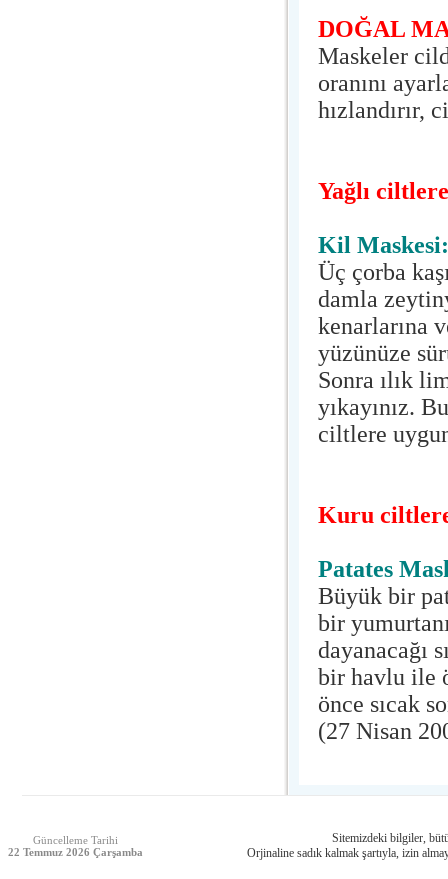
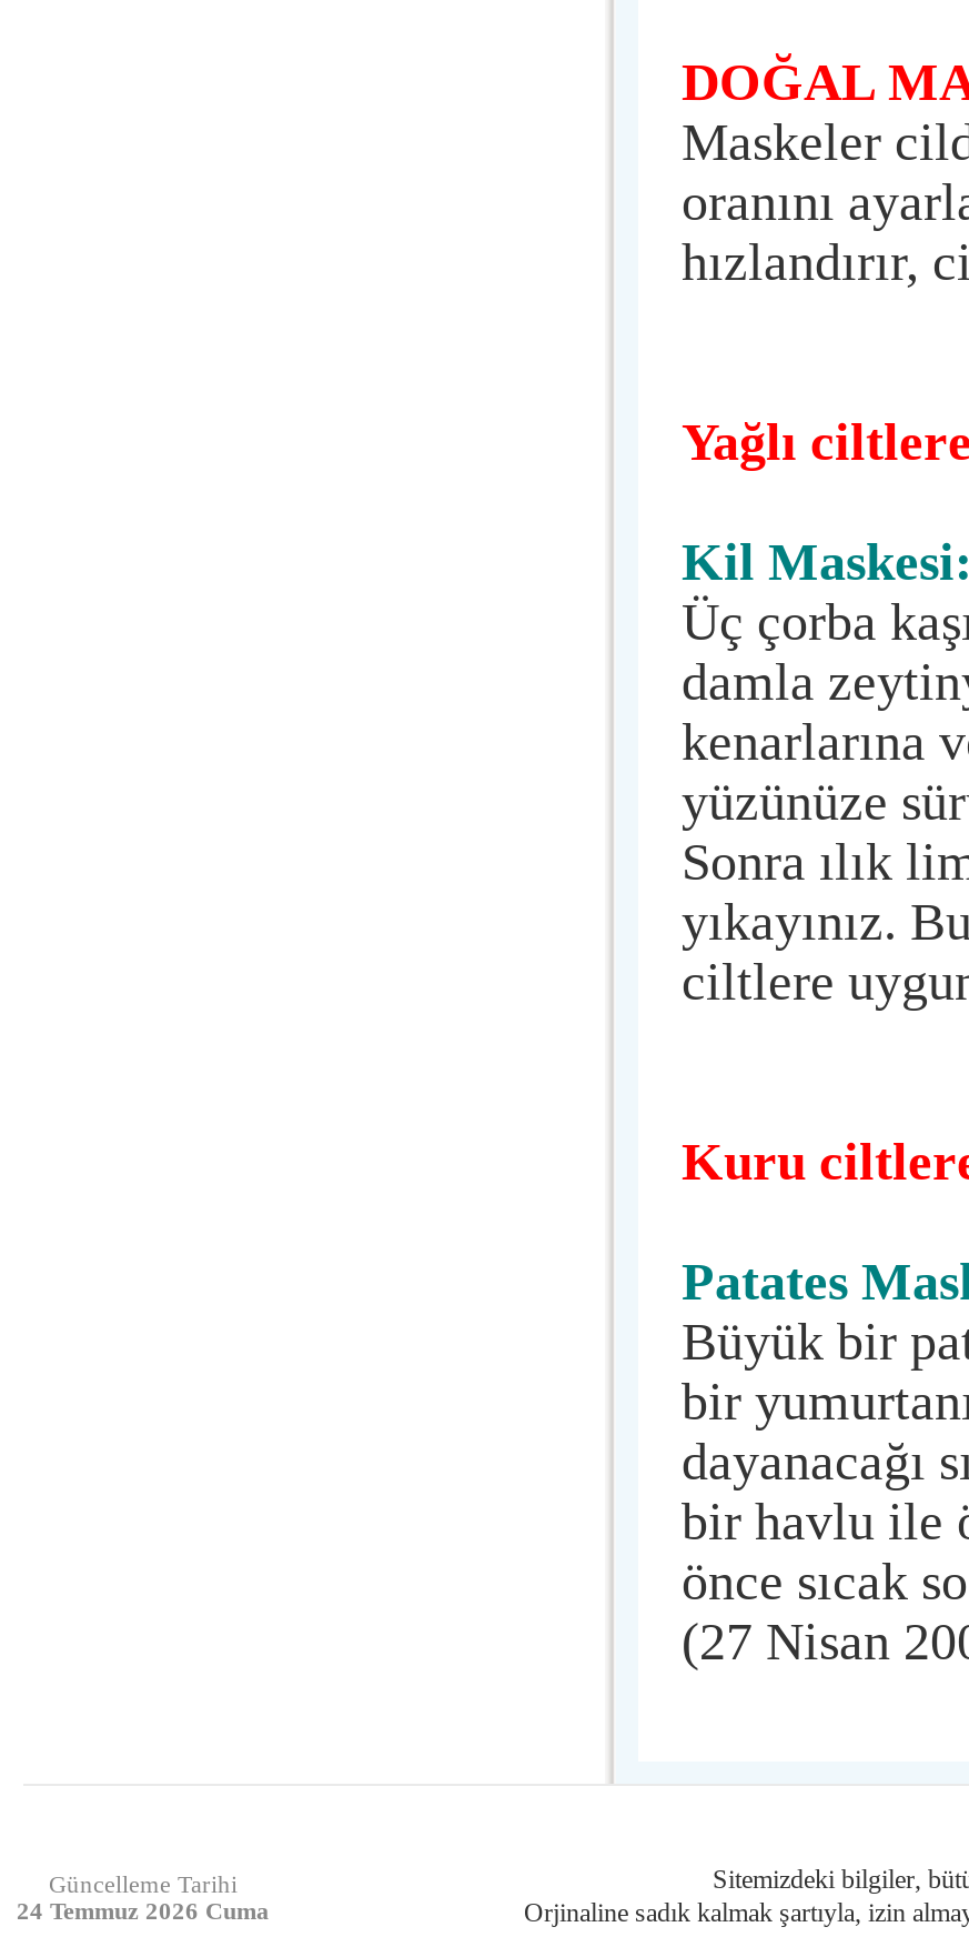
- 22 Temmuz 2026 Çarşamba
+ 24 Temmuz 2026 Cuma
